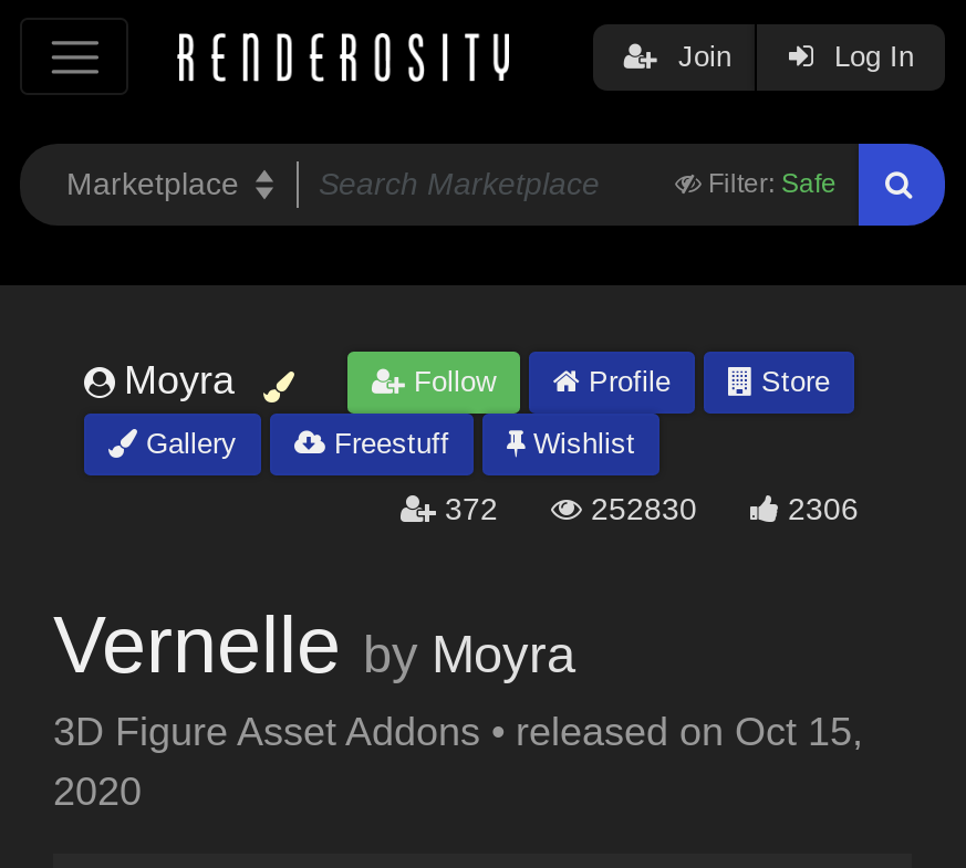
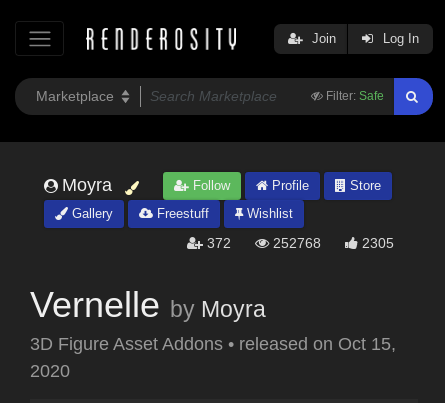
- 252830
+ 252768

- 2306
+ 2305
